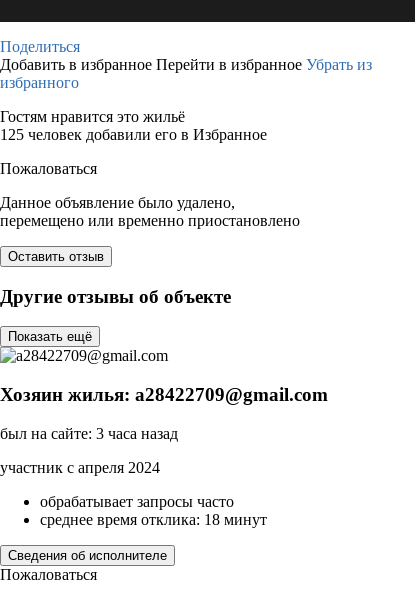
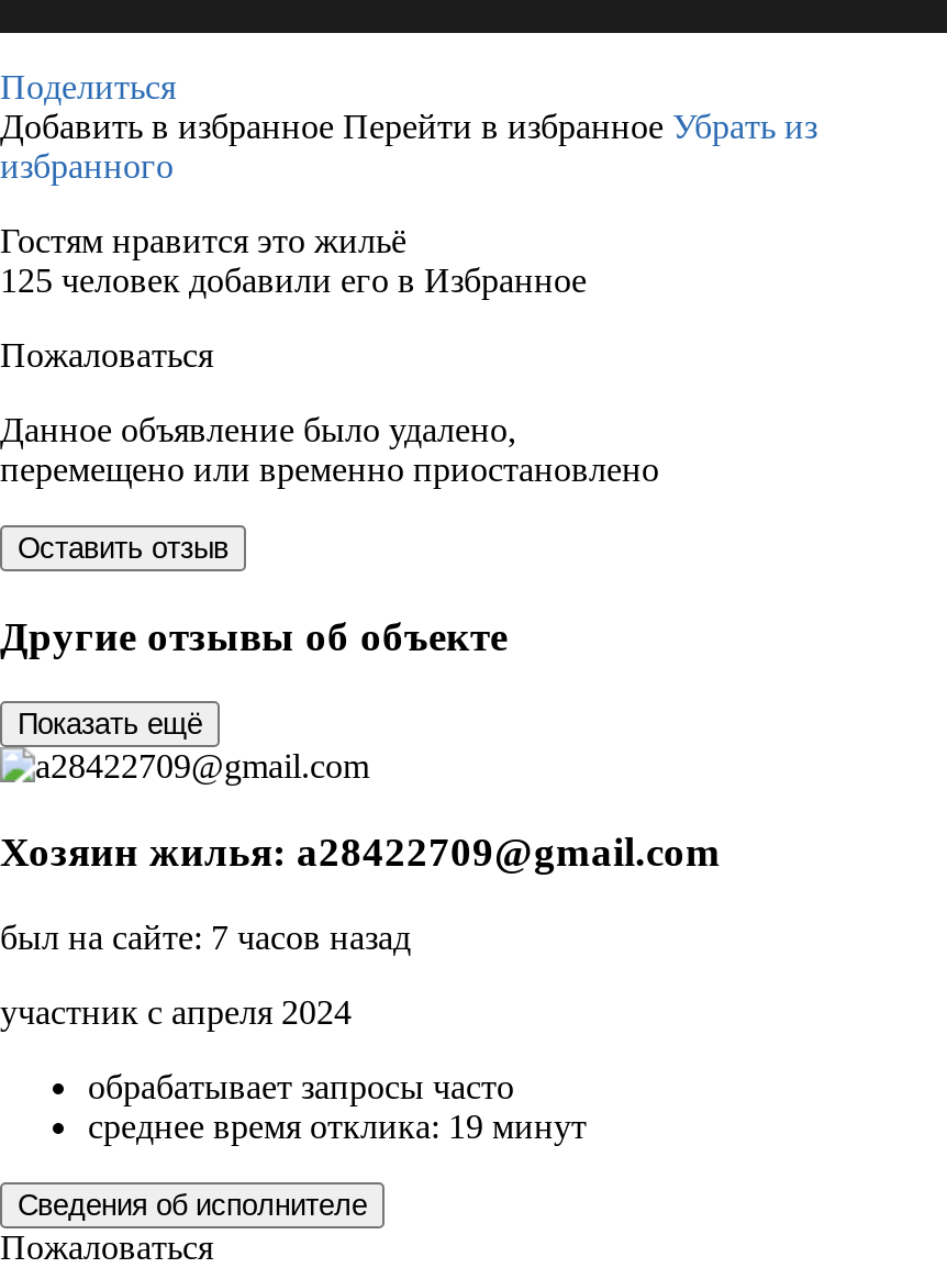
- был на сайте: 3 часа назад
+ был на сайте: 7 часов назад

- среднее время отклика: 18 минут
+ среднее время отклика: 19 минут
